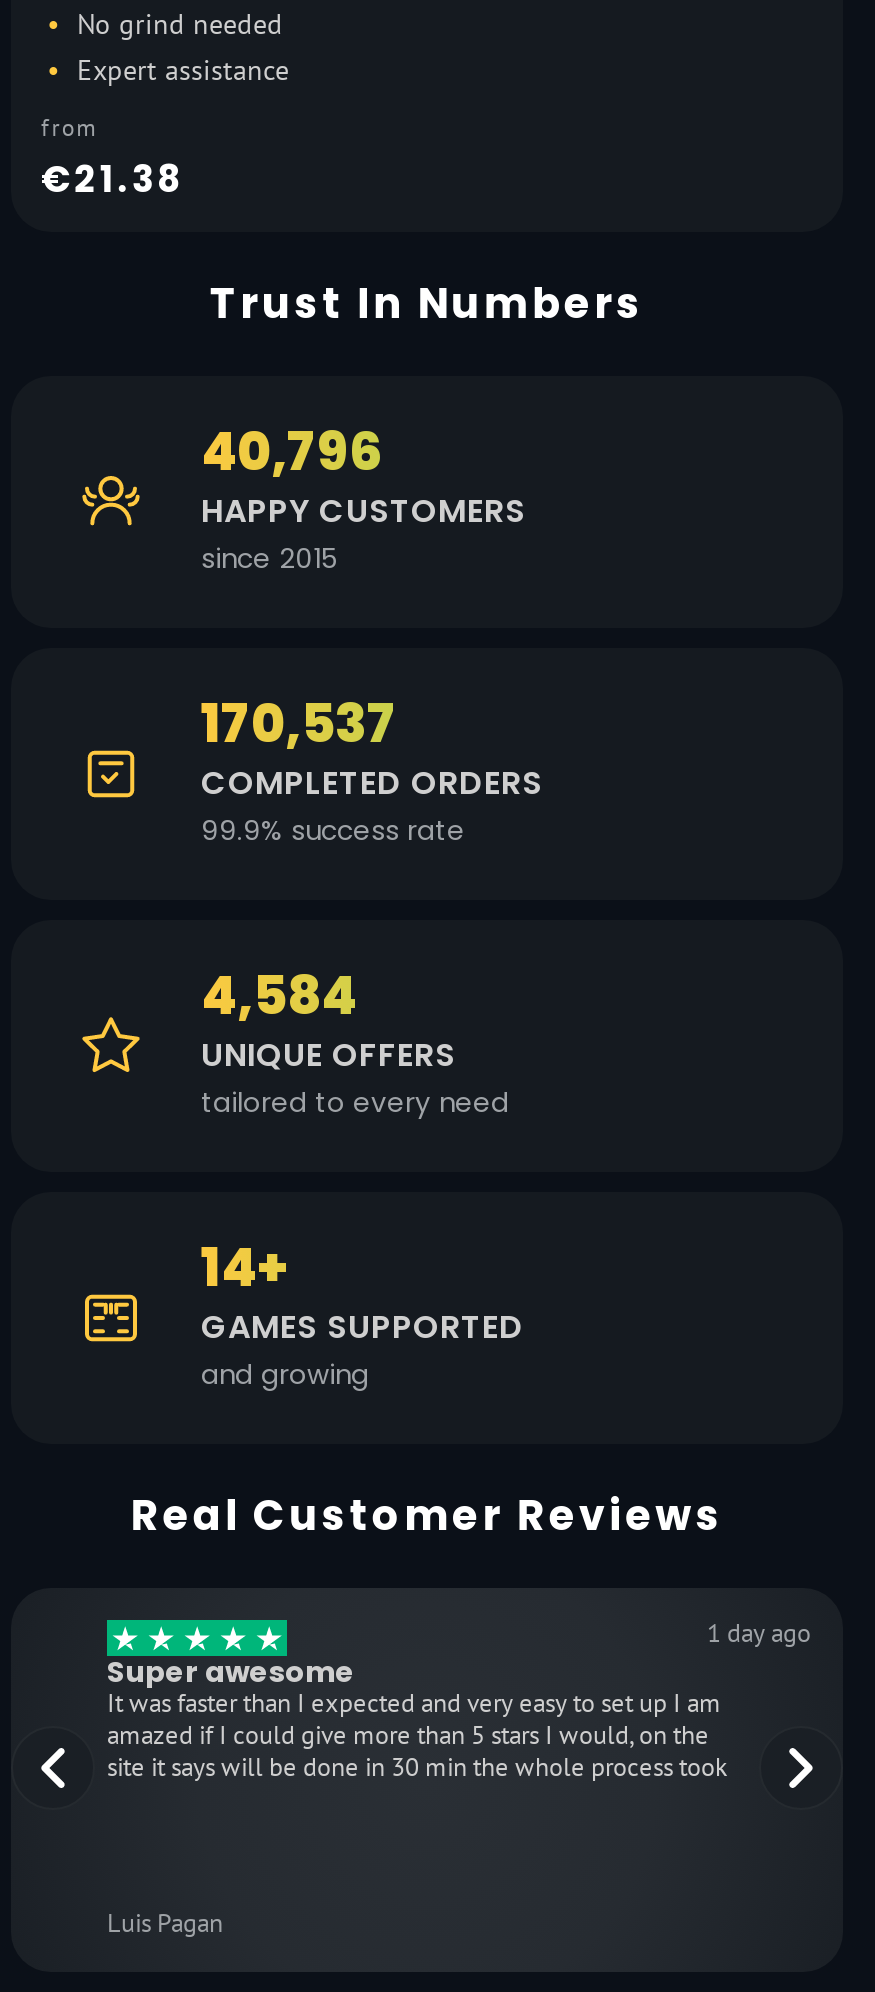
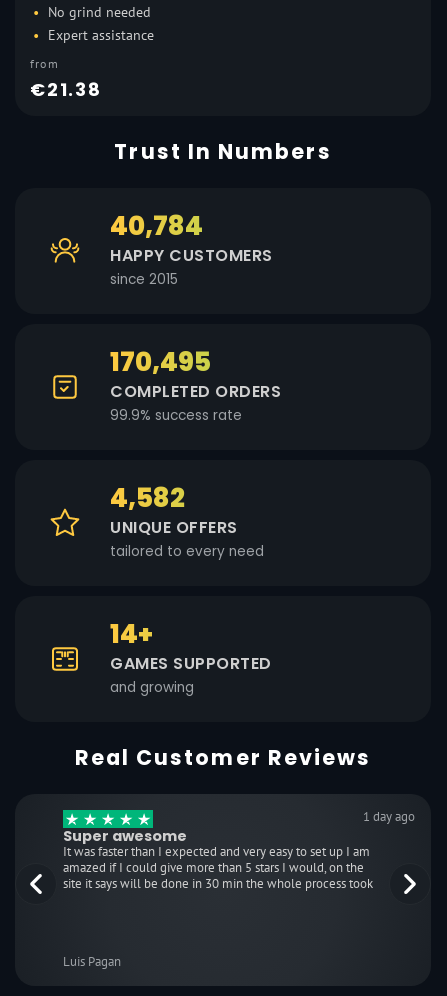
- 40,796
+ 40,784

- 170,537
+ 170,495

- 4,584
+ 4,582
